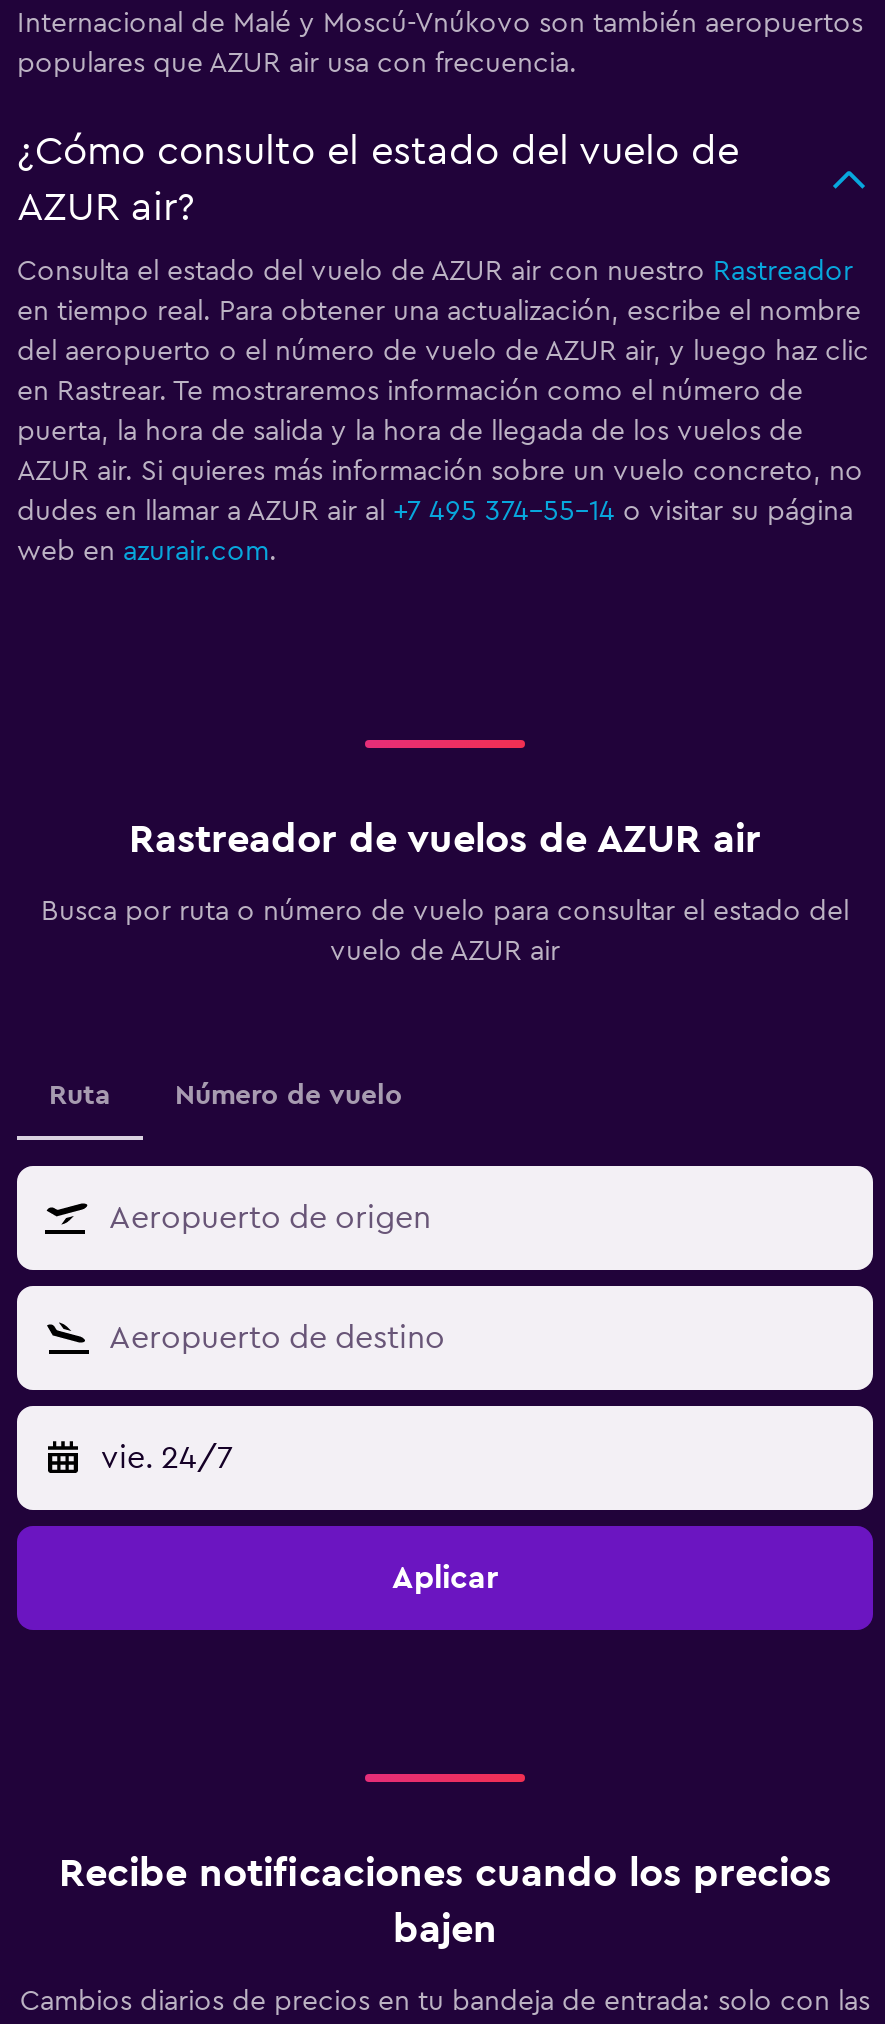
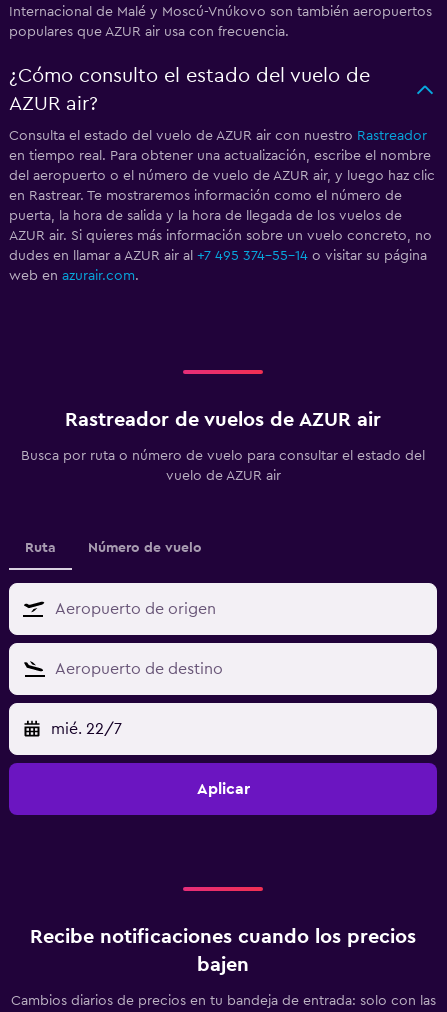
- vie. 24/7
+ mié. 22/7
